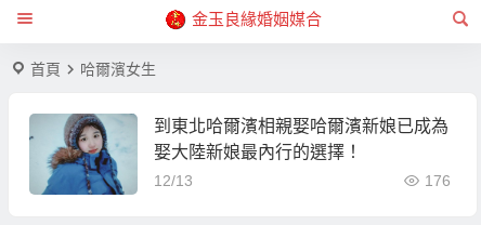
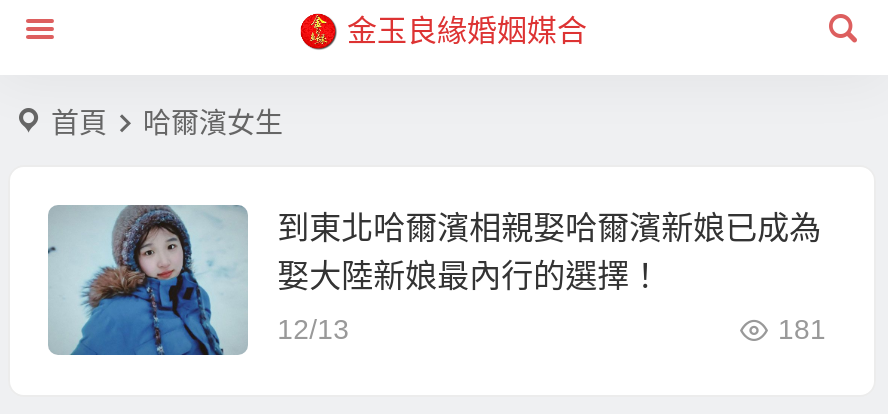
- 176
+ 181
